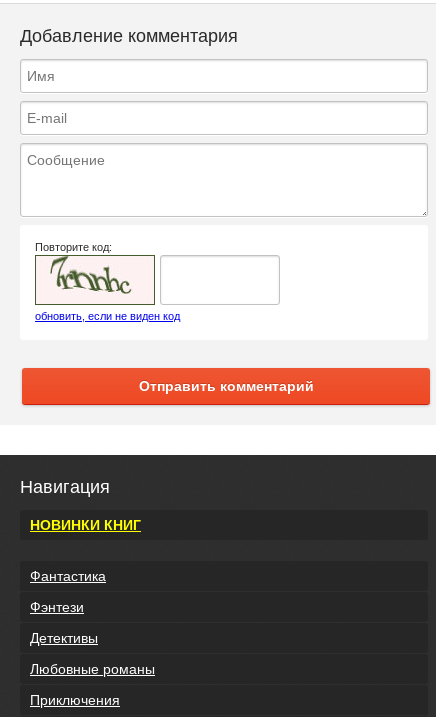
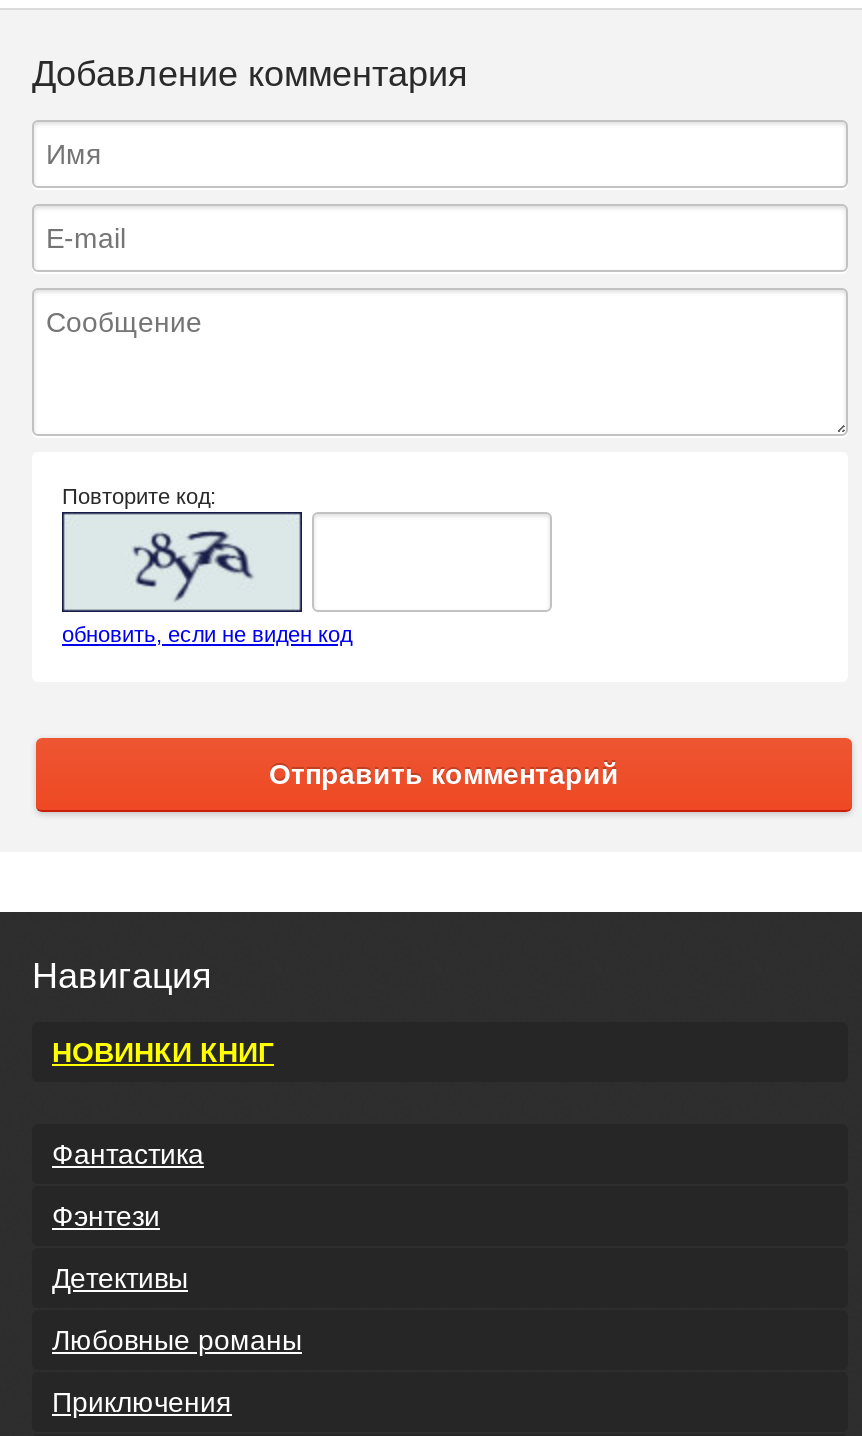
- [image]
+ [image]
